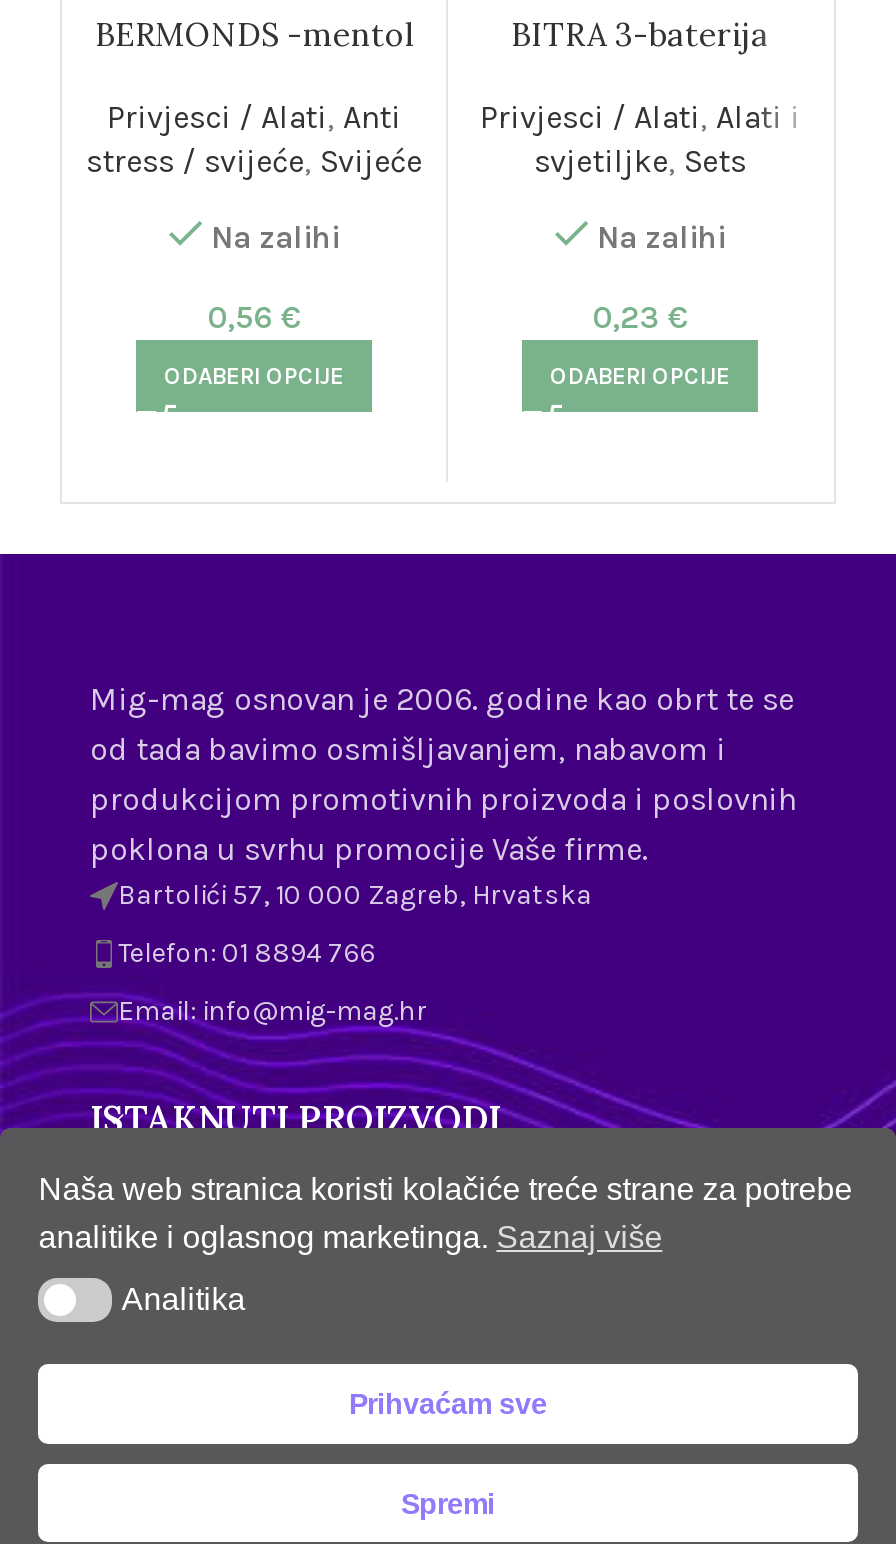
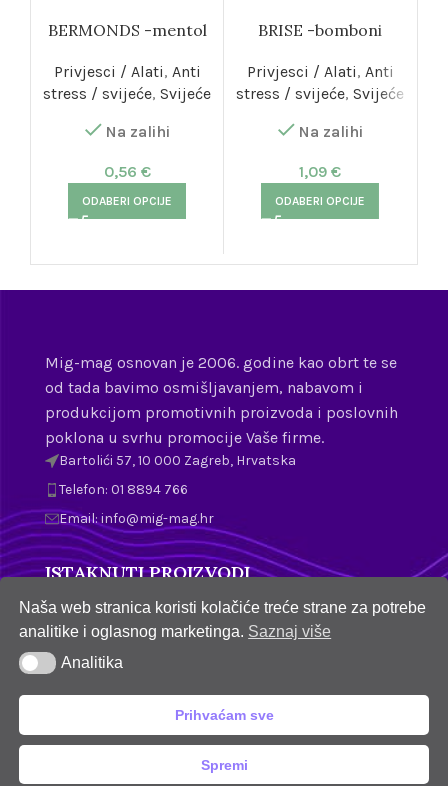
- BITRA 3-baterija
+ BRISE -bomboni

- Privjesci / Alati, Alati i
- svjetiljke, Sets
+ Privjesci / Alati, Anti
+ stress / svijeće, Svijeće

- 0,23 €
+ 1,09 €
